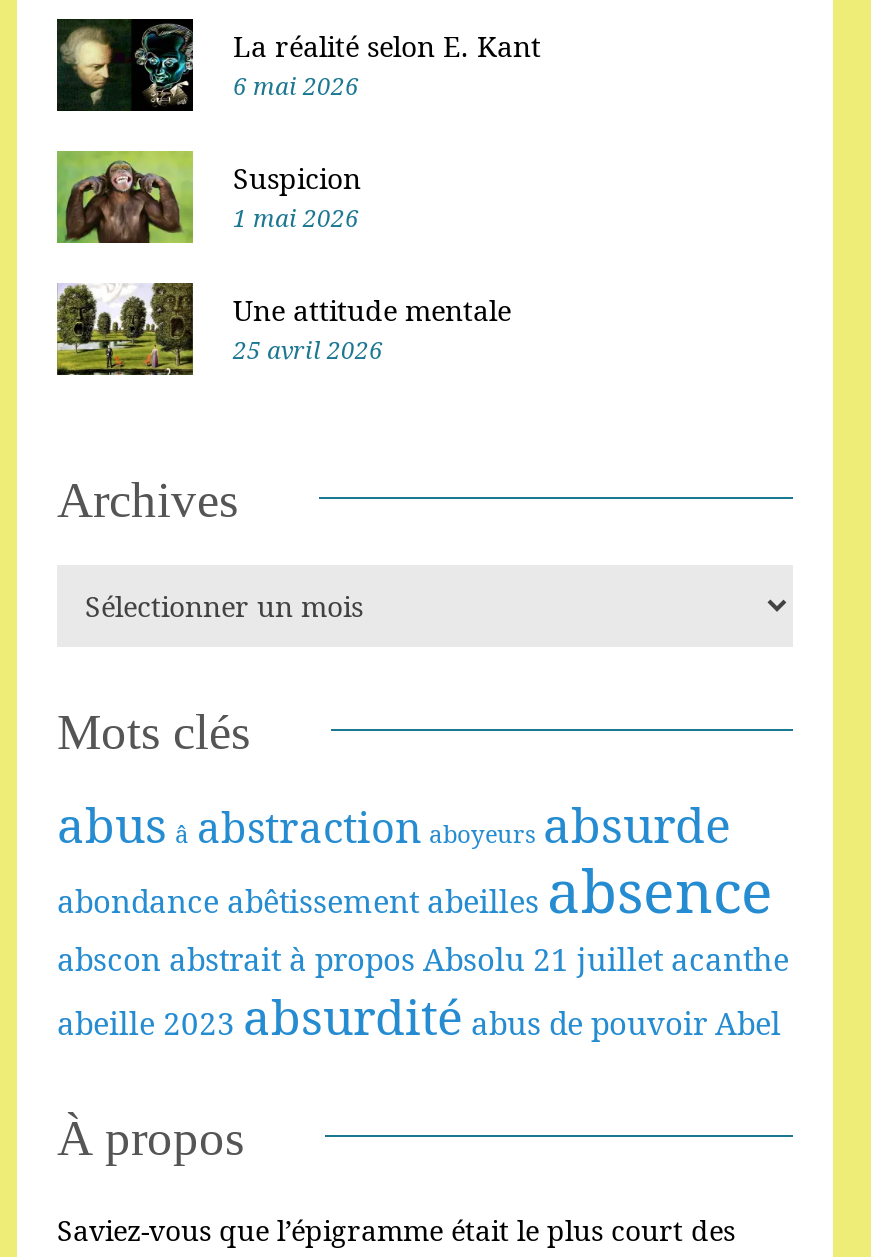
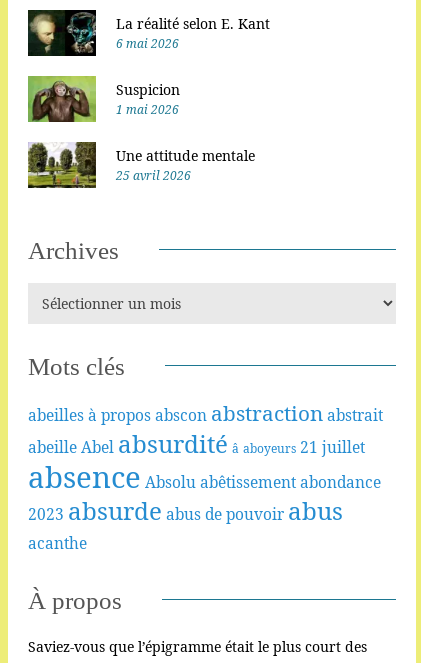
- abus â abstraction aboyeurs absurde
- abondance abêtissement abeilles absence
- abscon abstrait à propos Absolu 21 juillet acanthe
- abeille 2023 absurdité abus de pouvoir Abel
+ abeilles à propos abscon abstraction abstrait
+ abeille Abel absurdité â aboyeurs 21 juillet
+ absence Absolu abêtissement abondance
+ 2023 absurde abus de pouvoir abus
+ acanthe
